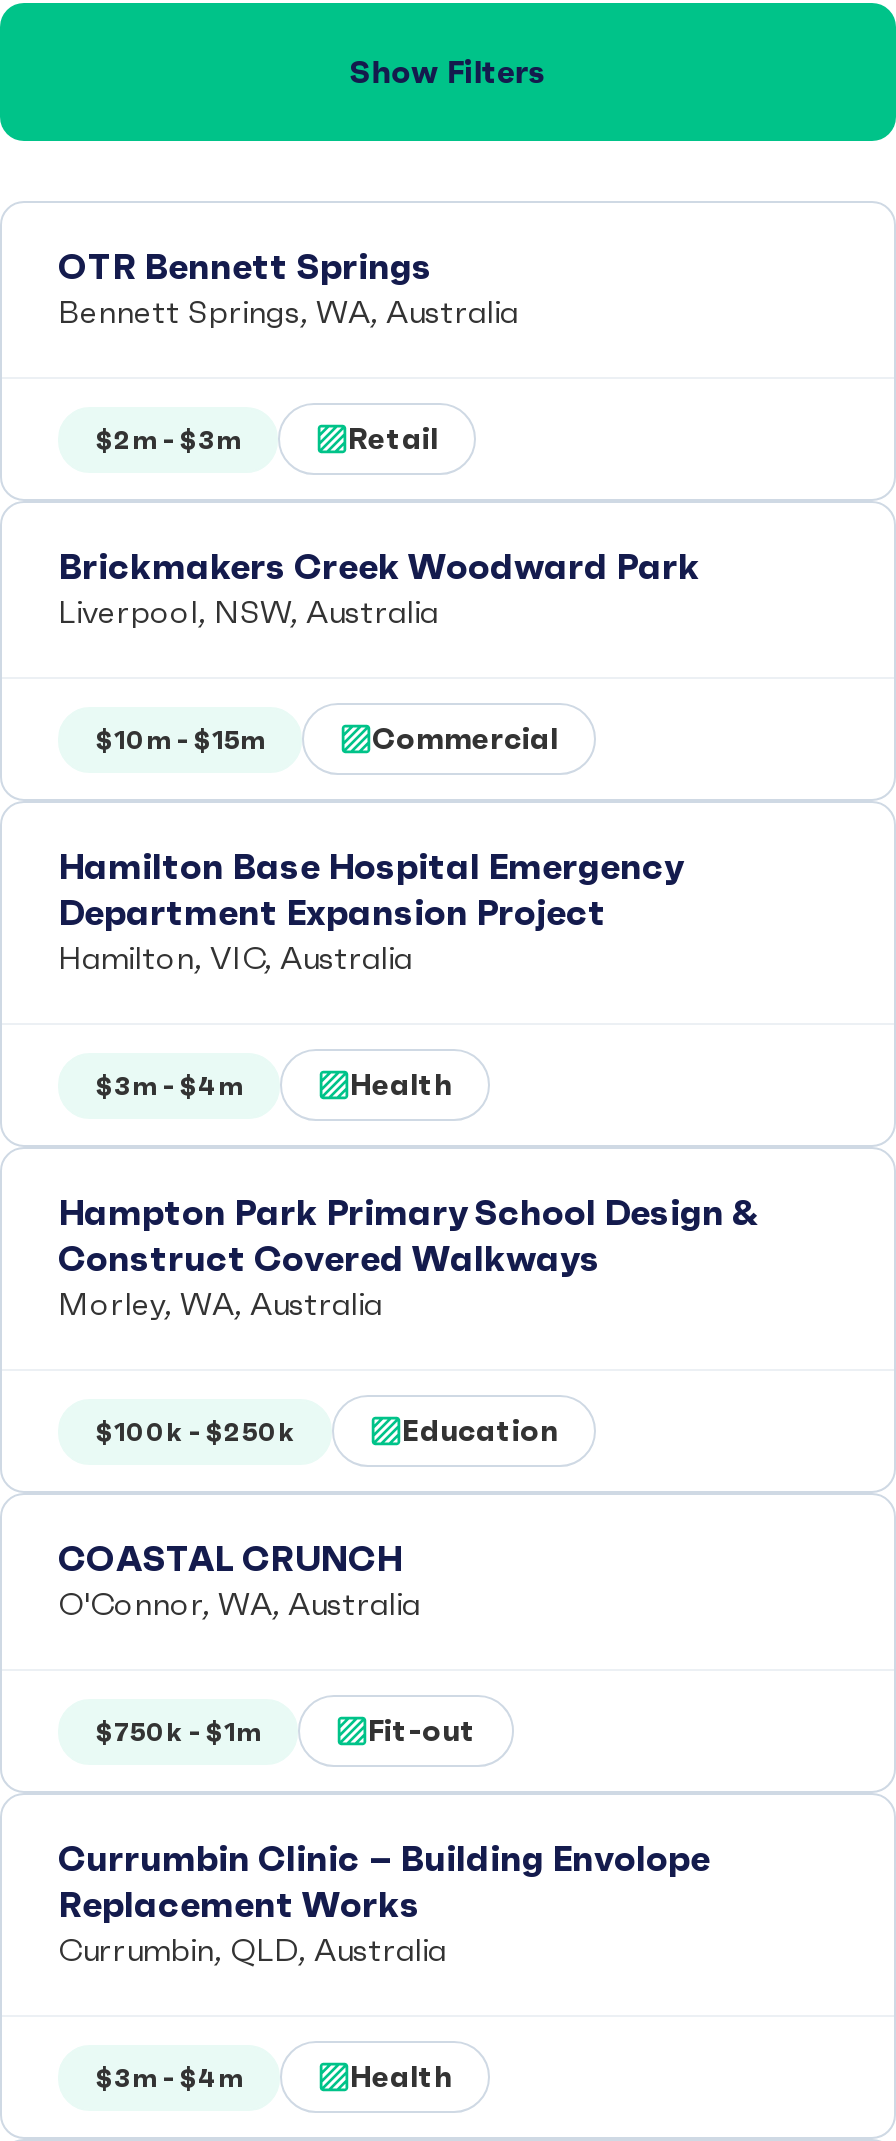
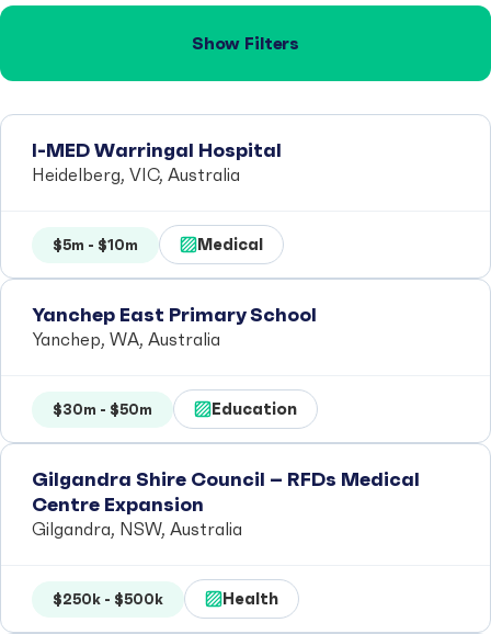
- OTR Bennett Springs
- Bennett Springs, WA, Australia
- $2m - $3m
- Retail
- Brickmakers Creek Woodward Park
- Liverpool, NSW, Australia
- $10m - $15m
- Commercial
- Hamilton Base Hospital Emergency
- Department Expansion Project
- Hamilton, VIC, Australia
- $3m - $4m
- Health
- Hampton Park Primary School Design &
- Construct Covered Walkways
- Morley, WA, Australia
- $100k - $250k
+ I-MED Warringal Hospital
+ Heidelberg, VIC, Australia
+ $5m - $10m
+ Medical
+ Yanchep East Primary School
+ Yanchep, WA, Australia
+ $30m - $50m

- COASTAL CRUNCH
- O'Connor, WA, Australia
- $750k - $1m
- Fit-out
- Currumbin Clinic – Building Envolope
- Replacement Works
- Currumbin, QLD, Australia
- $3m - $4m
+ Gilgandra Shire Council – RFDs Medical
+ Centre Expansion
+ Gilgandra, NSW, Australia
+ $250k - $500k
